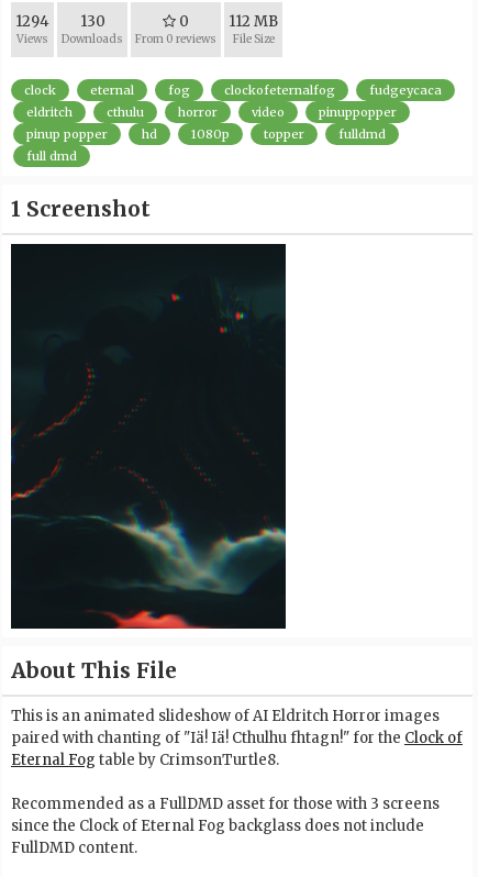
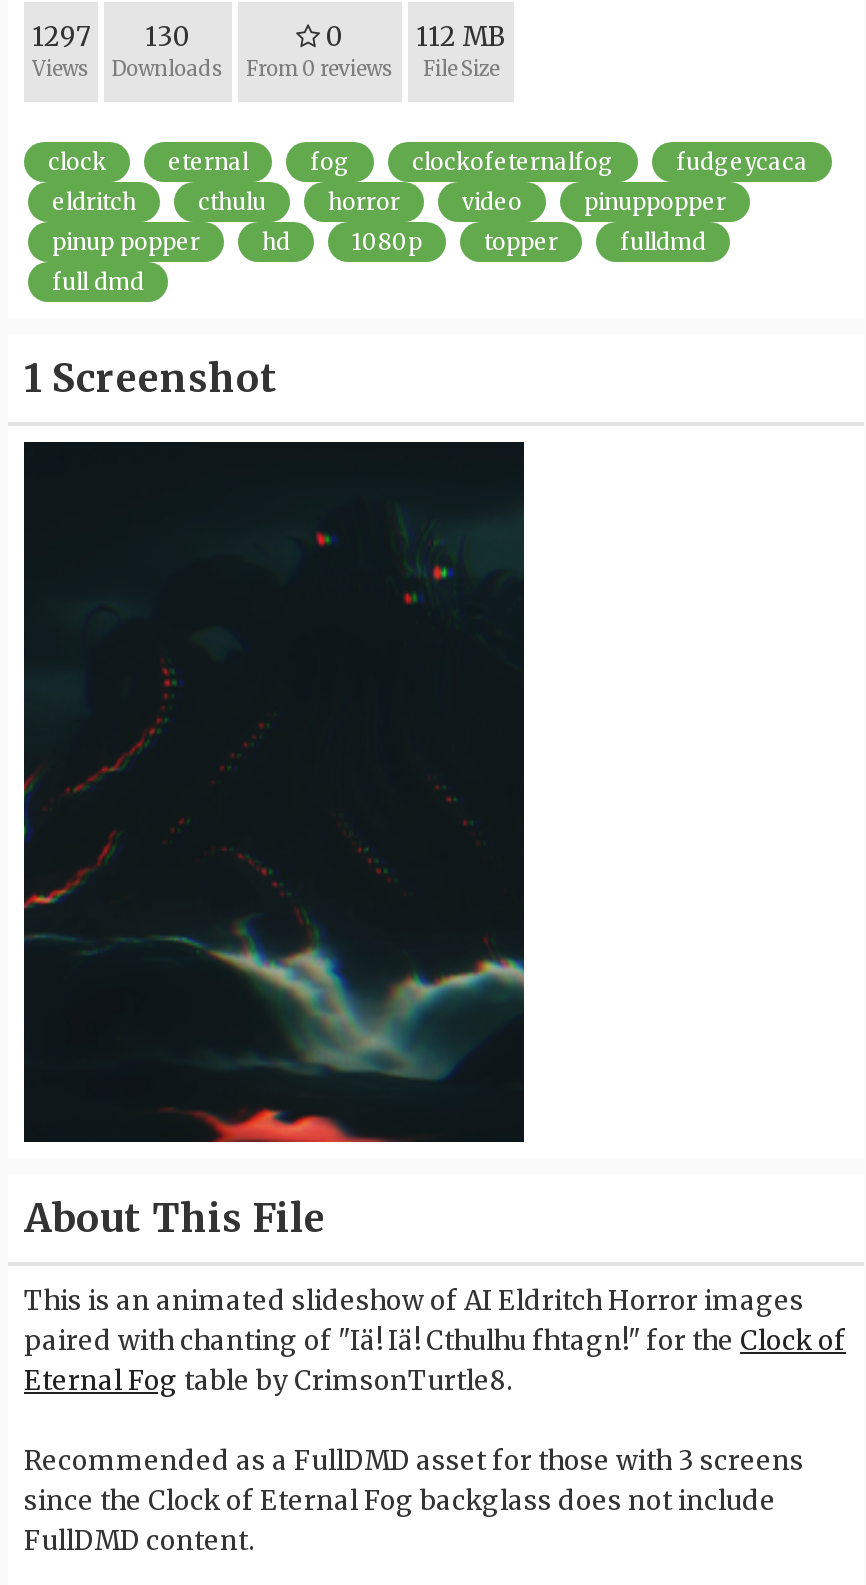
- 1294 130
+ 1297 130
